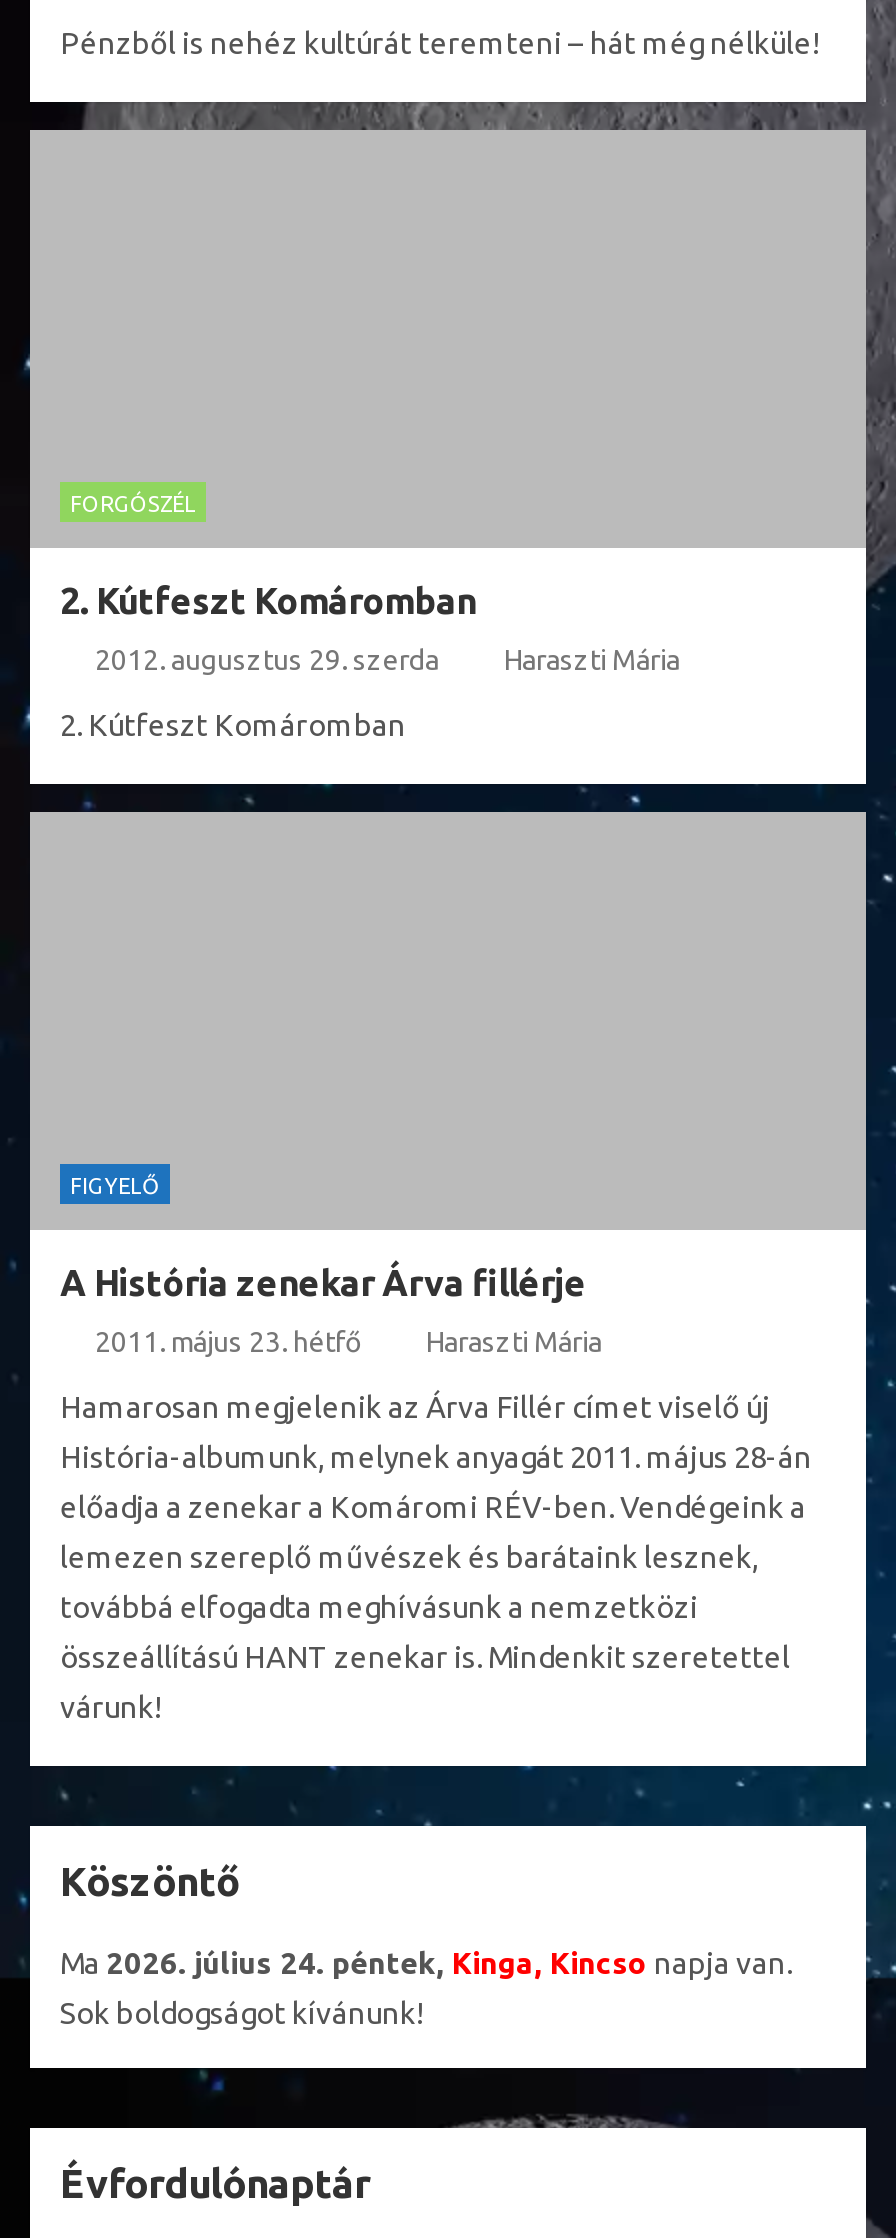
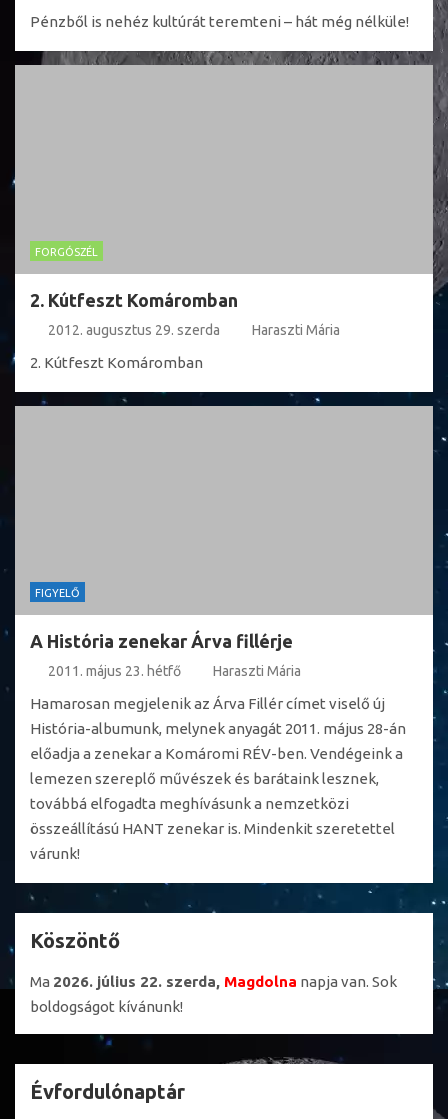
- Ma 2026. július 24. péntek, Kinga, Kincso napja van.
+ Ma 2026. július 22. szerda, Magdolna napja van. Sok

- Sok boldogságot kívánunk!
+ boldogságot kívánunk!
